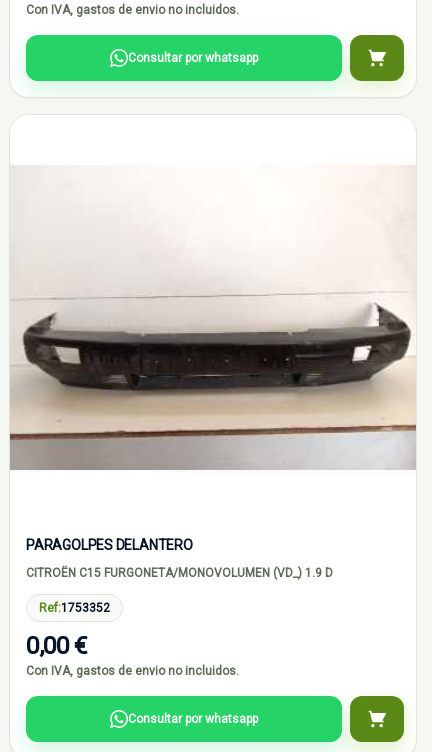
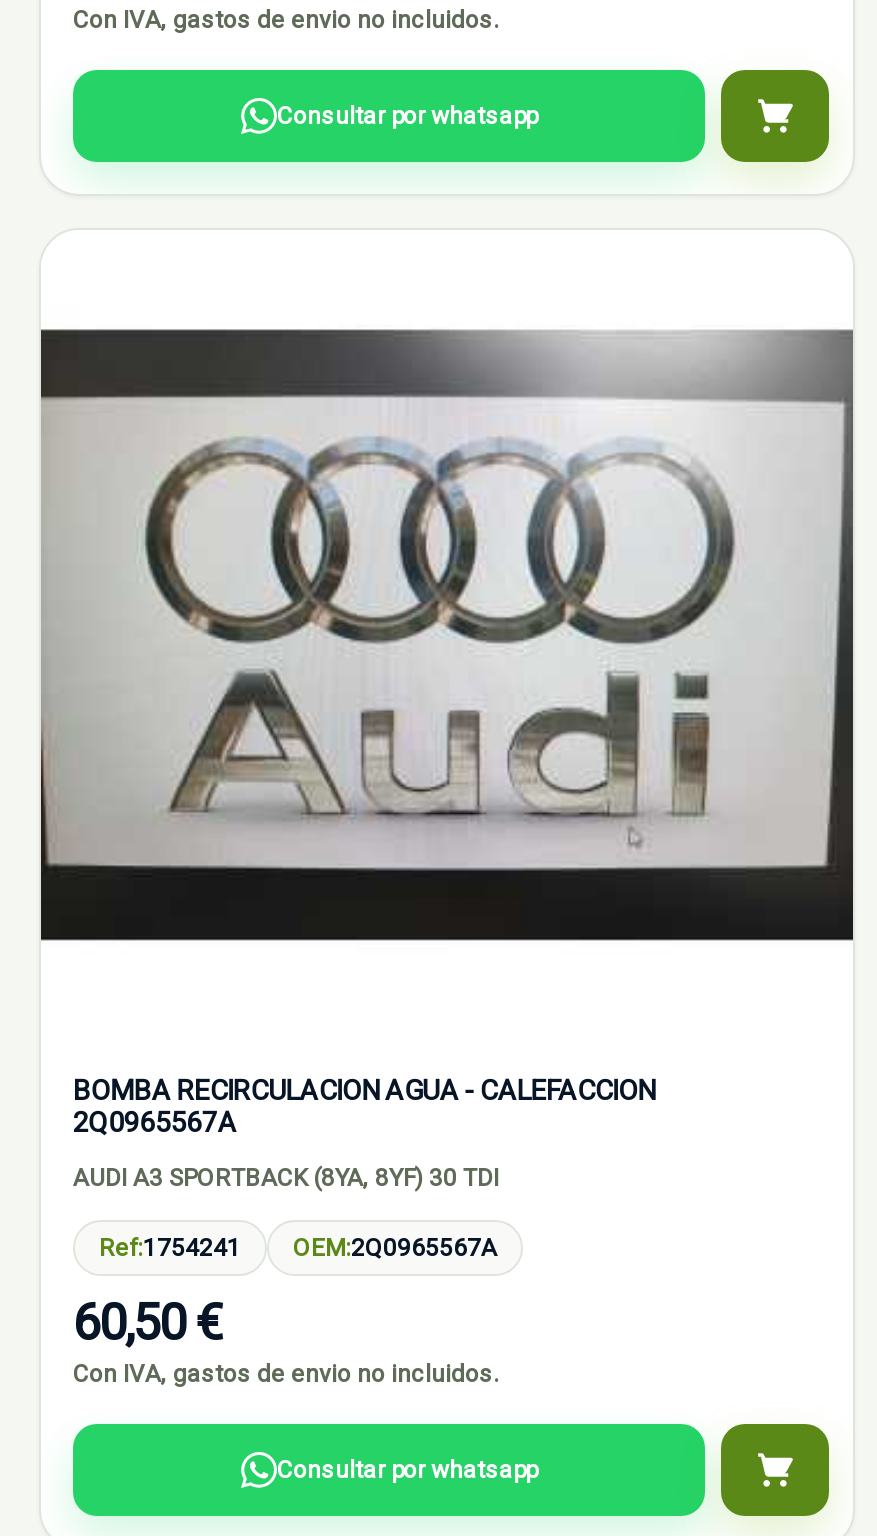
- [image]
+ [image]

- PARAGOLPES DELANTERO
+ BOMBA RECIRCULACION AGUA - CALEFACCION
+ 2Q0965567A

- CITROËN C15 FURGONETA/MONOVOLUMEN (VD_) 1.9 D
+ AUDI A3 SPORTBACK (8YA, 8YF) 30 TDI

- Ref:1753352
+ Ref:1754241
+ OEM:2Q0965567A

- 0,00 €
+ 60,50 €
